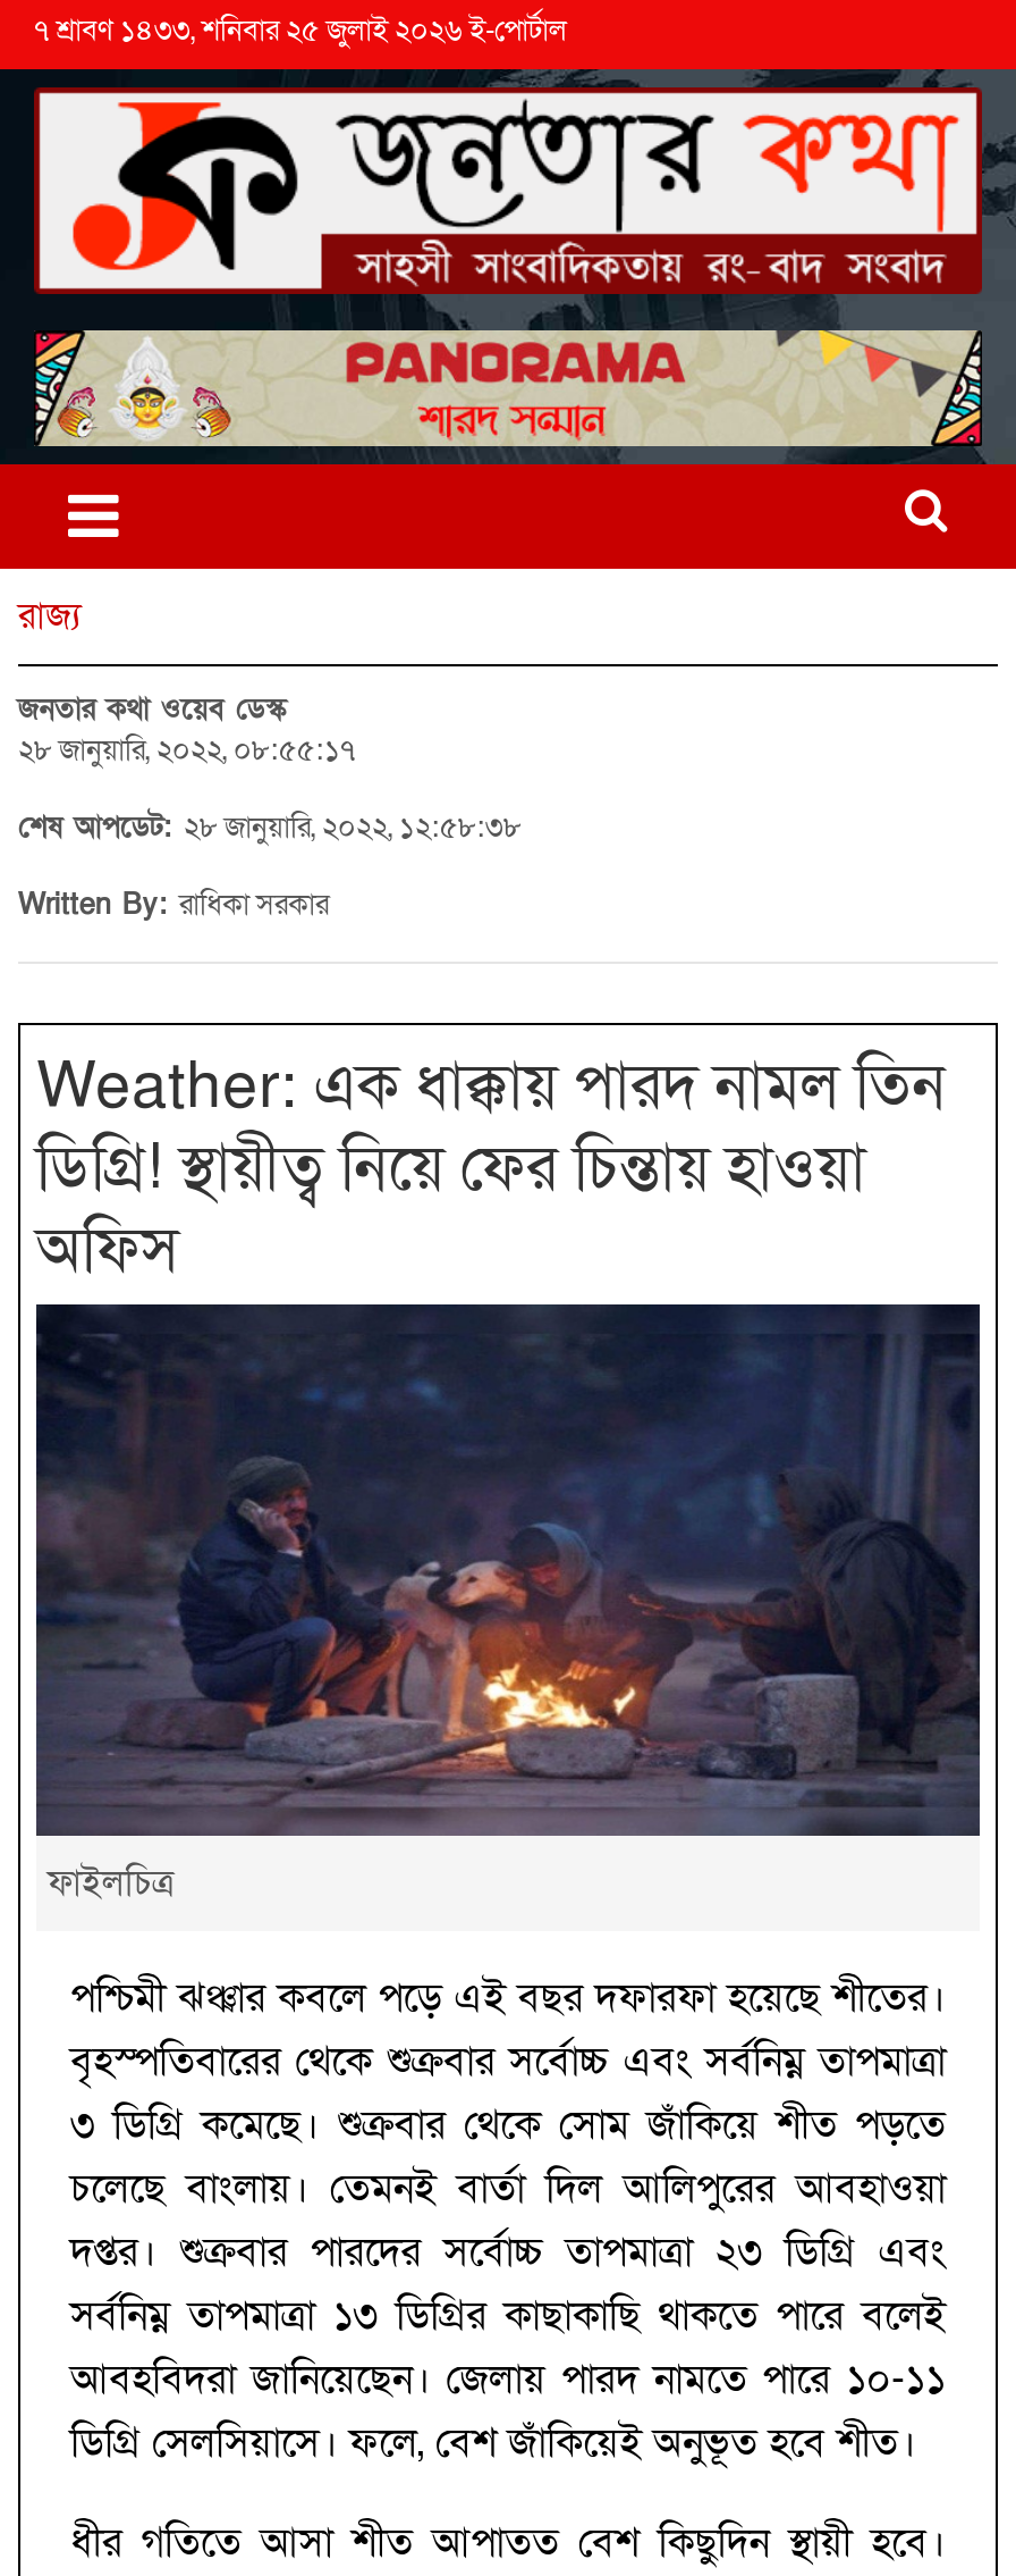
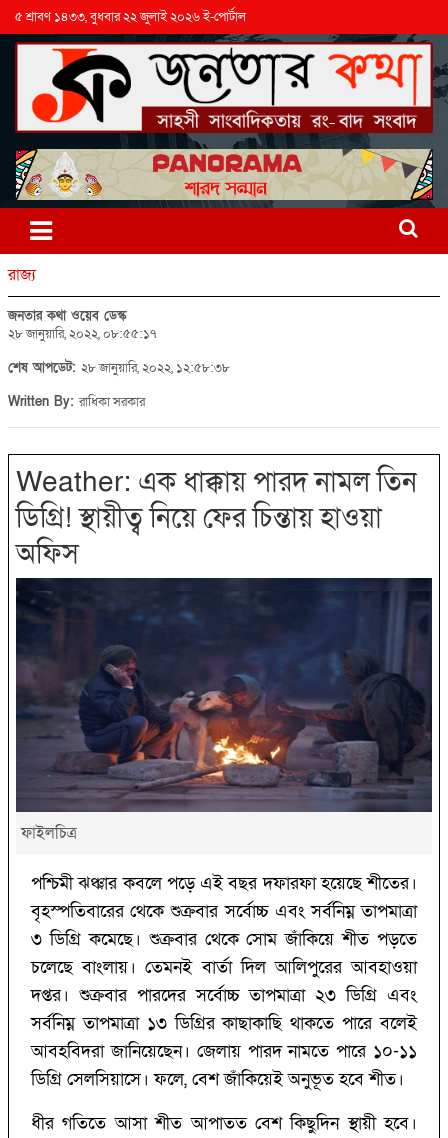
- ৭ শ্রাবণ ১৪৩৩, শনিবার ২৫ জুলাই ২০২৬ ই-পোর্টাল
+ ৫ শ্রাবণ ১৪৩৩, বুধবার ২২ জুলাই ২০২৬ ই-পোর্টাল
